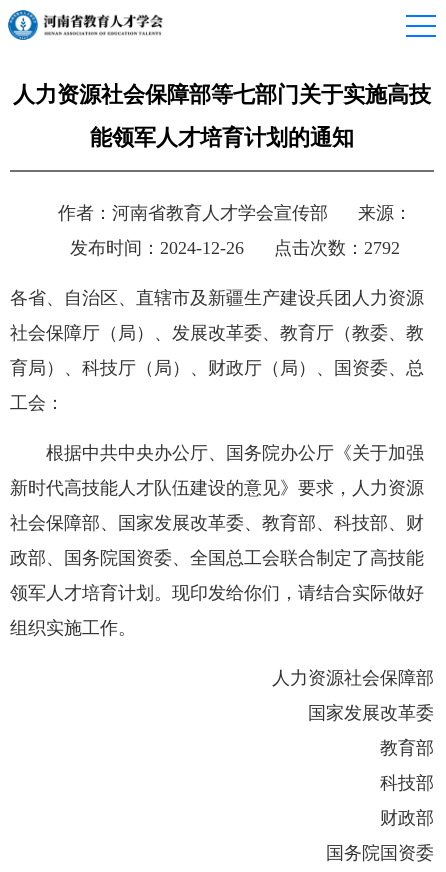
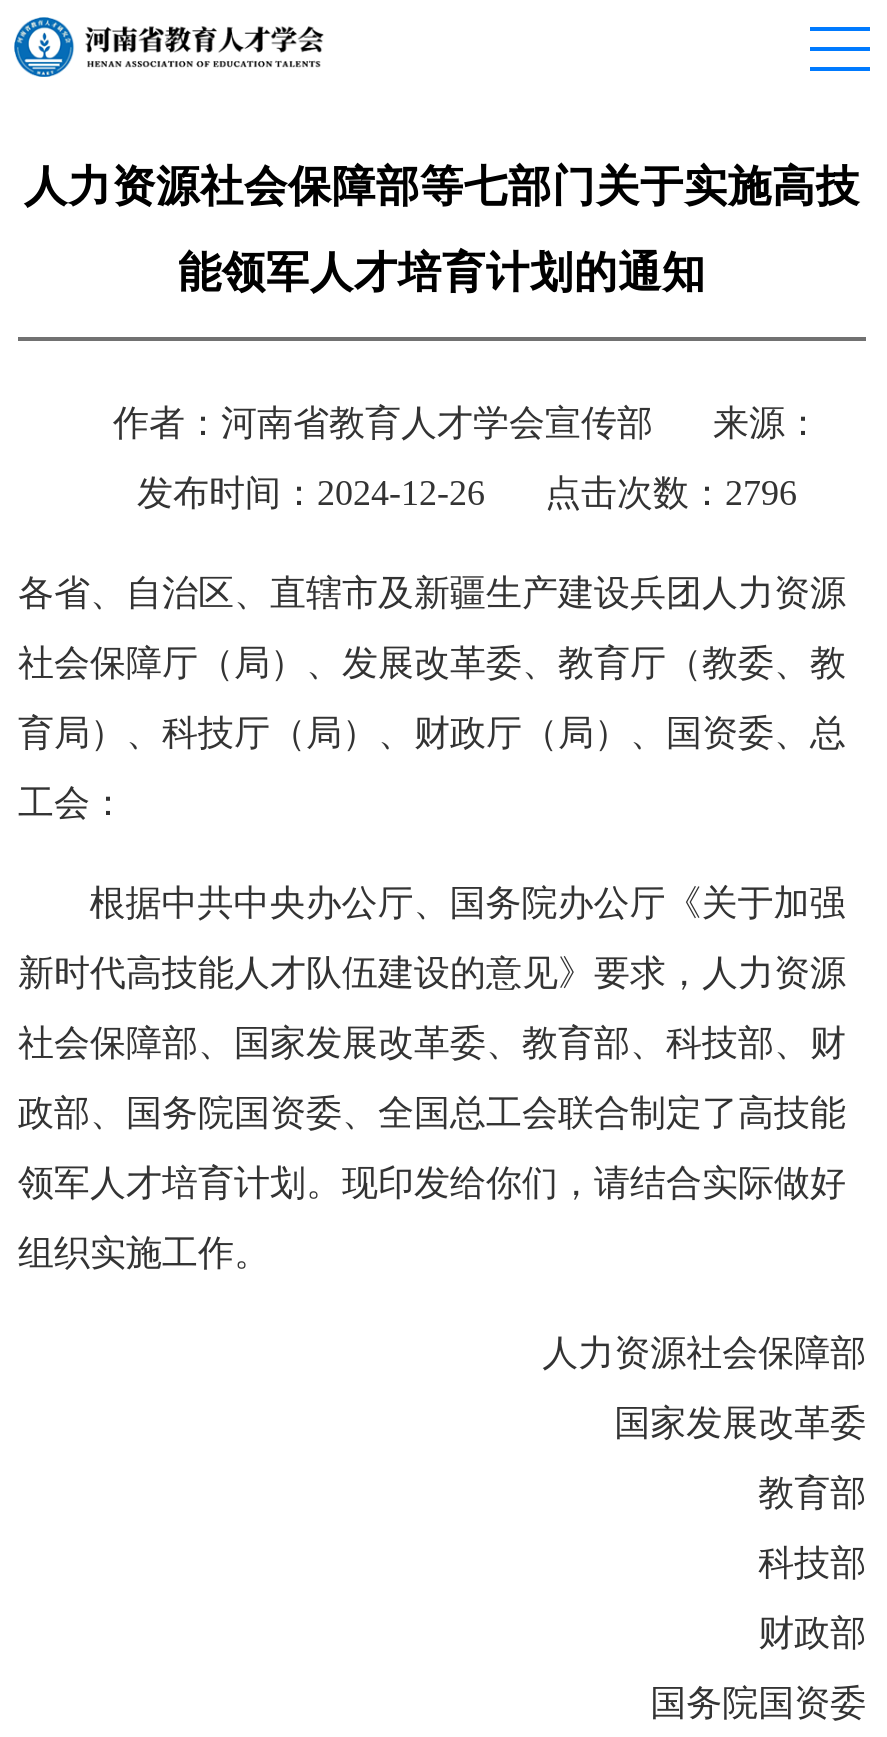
- 发布时间：2024-12-26 点击次数：2792
+ 发布时间：2024-12-26 点击次数：2796
